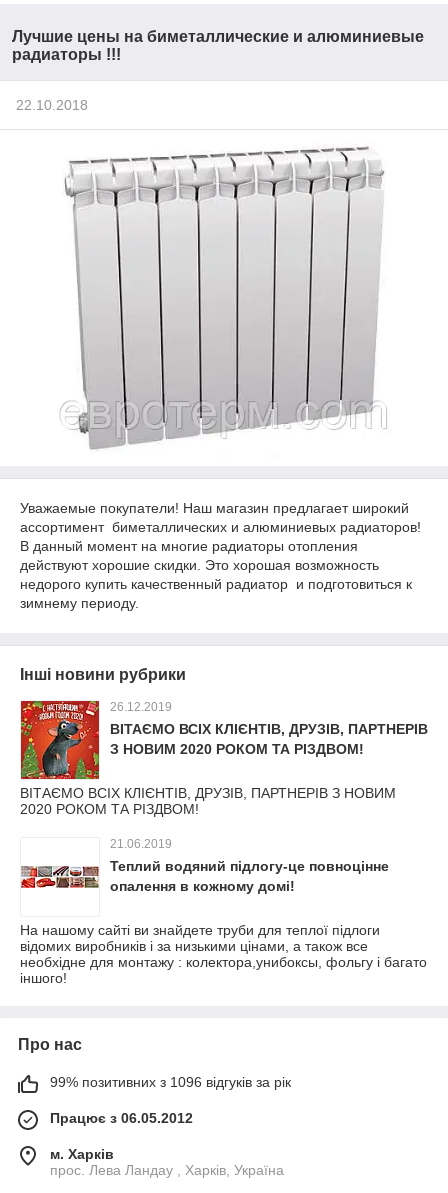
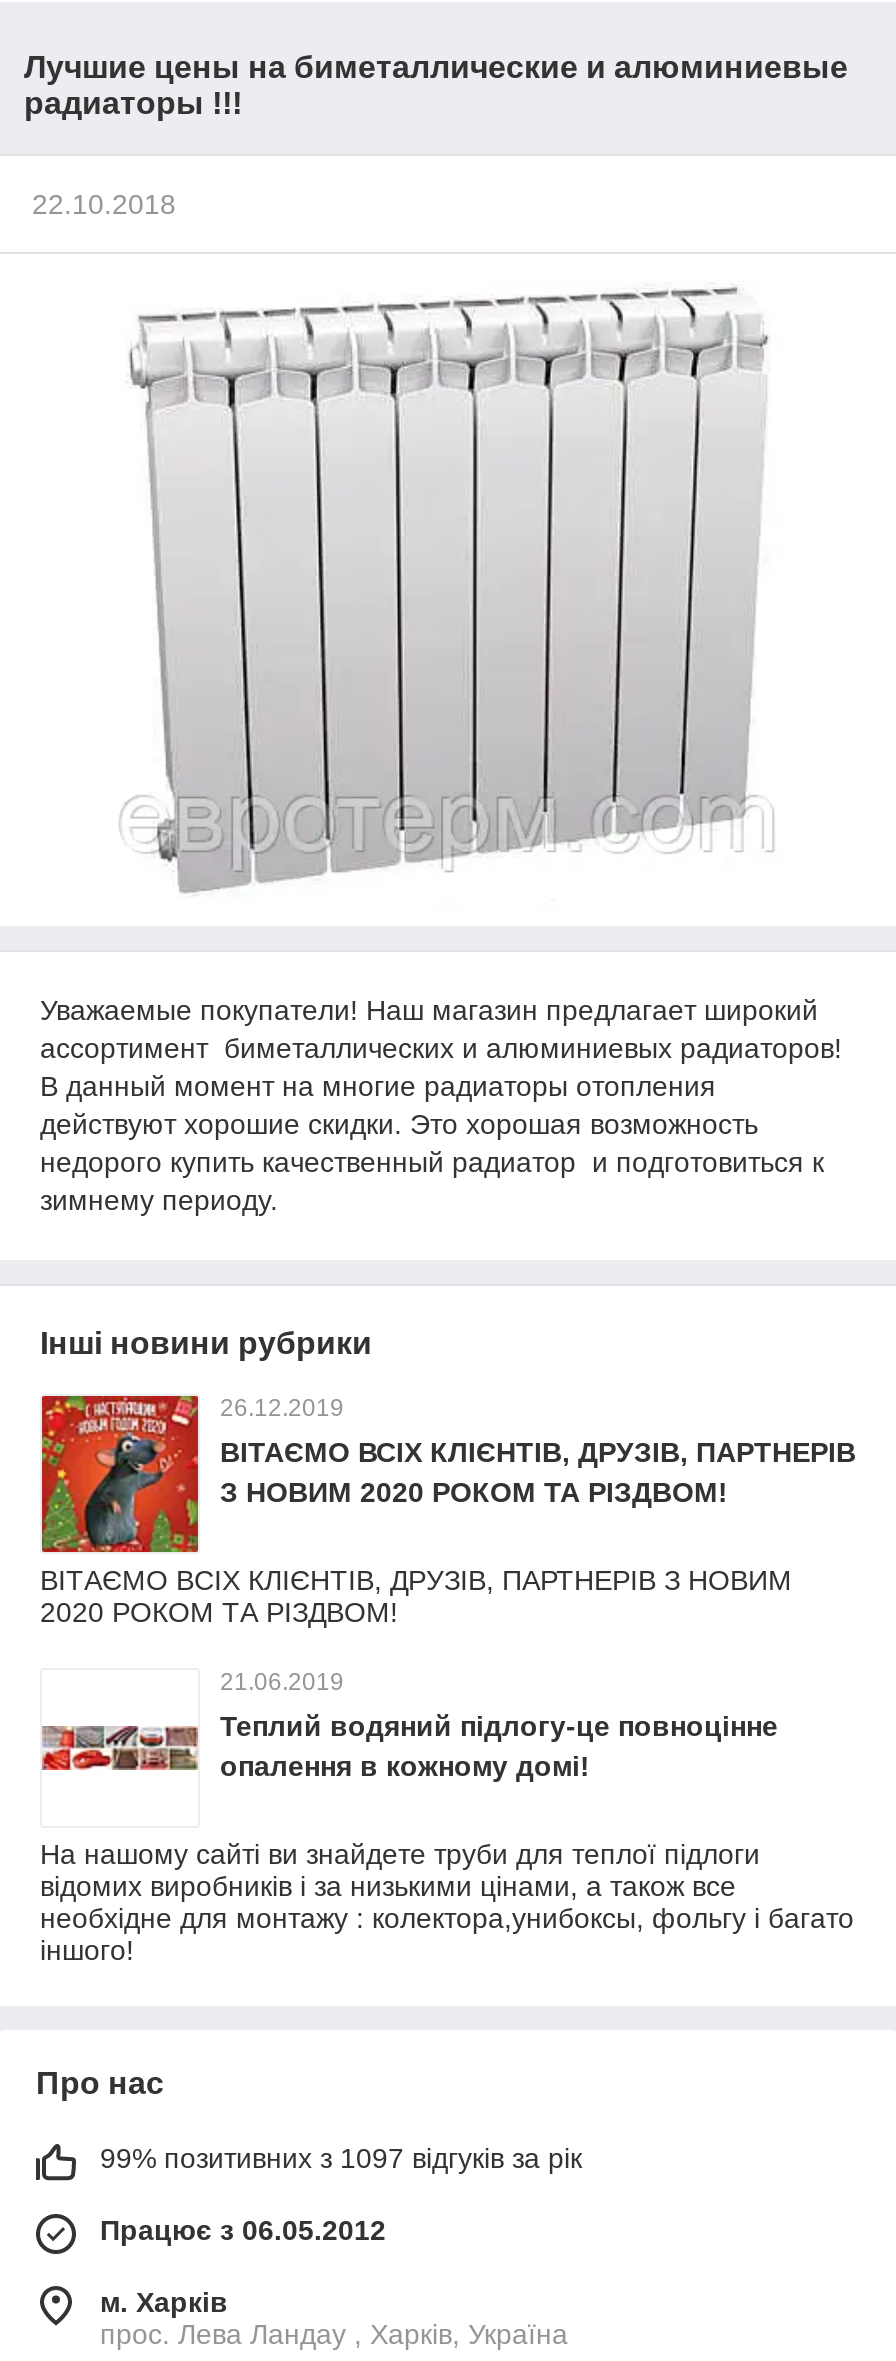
- 99% позитивних з 1096 відгуків за рік
+ 99% позитивних з 1097 відгуків за рік
